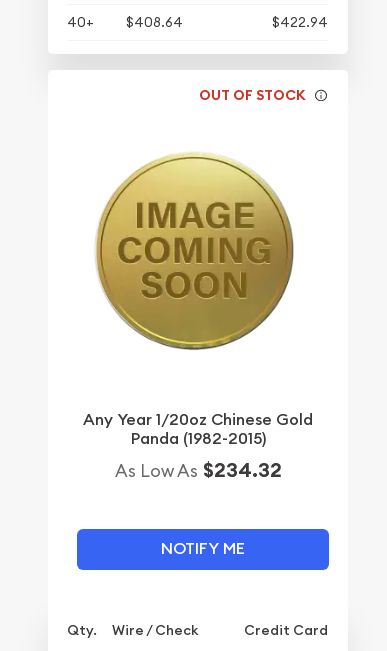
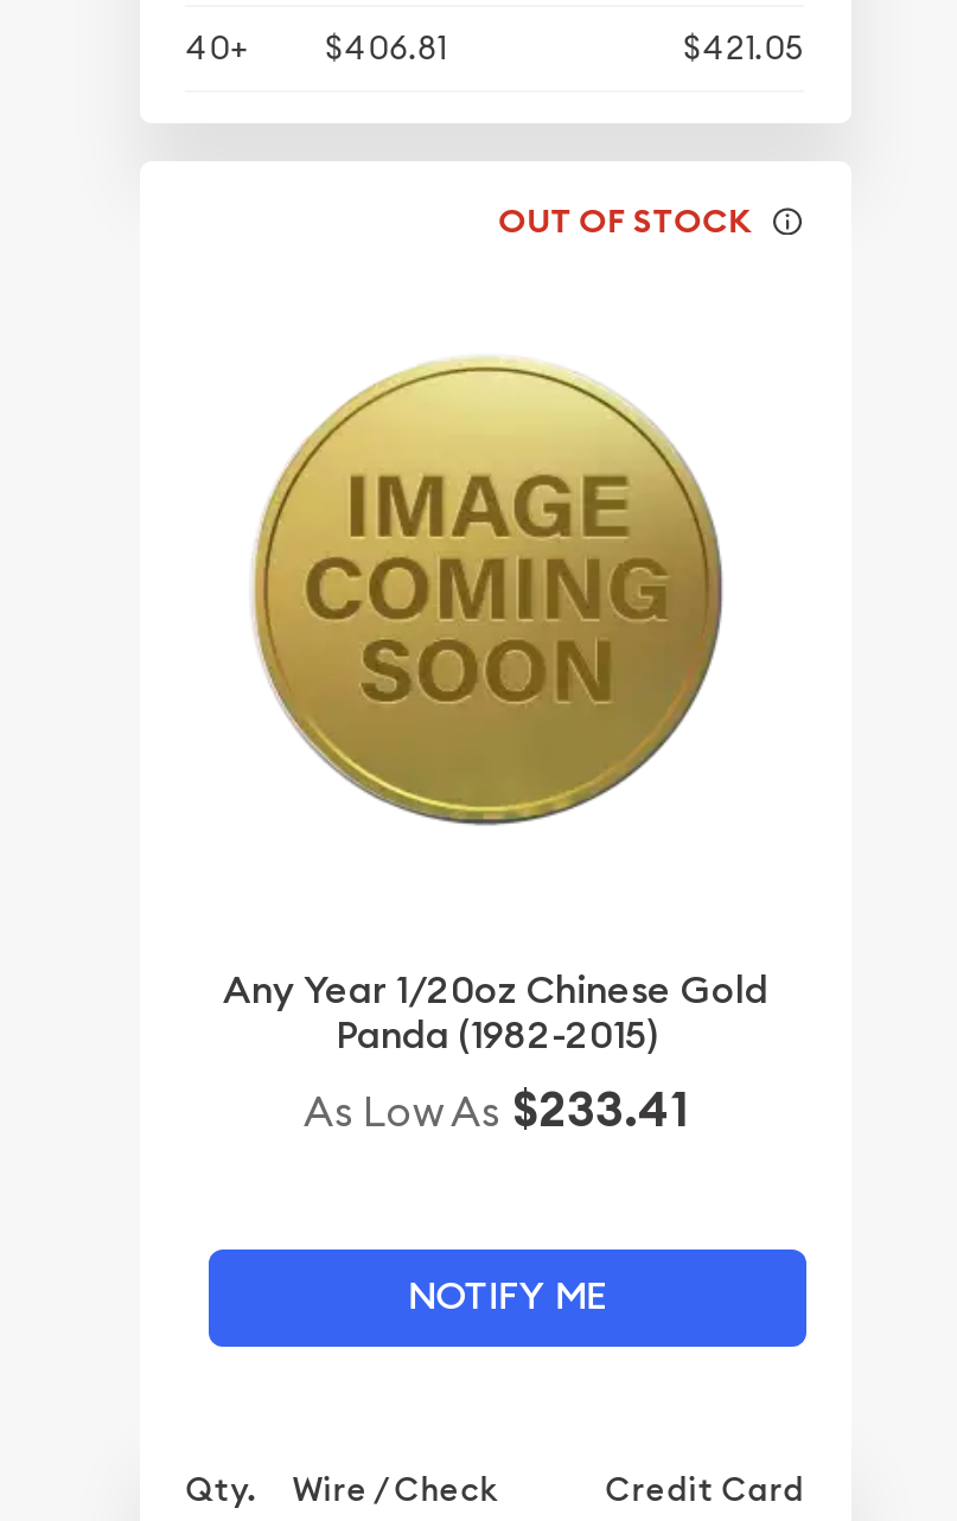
- 40+ $408.64
+ 40+ $406.81

- $422.94
+ $421.05

- As Low As $234.32
+ As Low As $233.41
